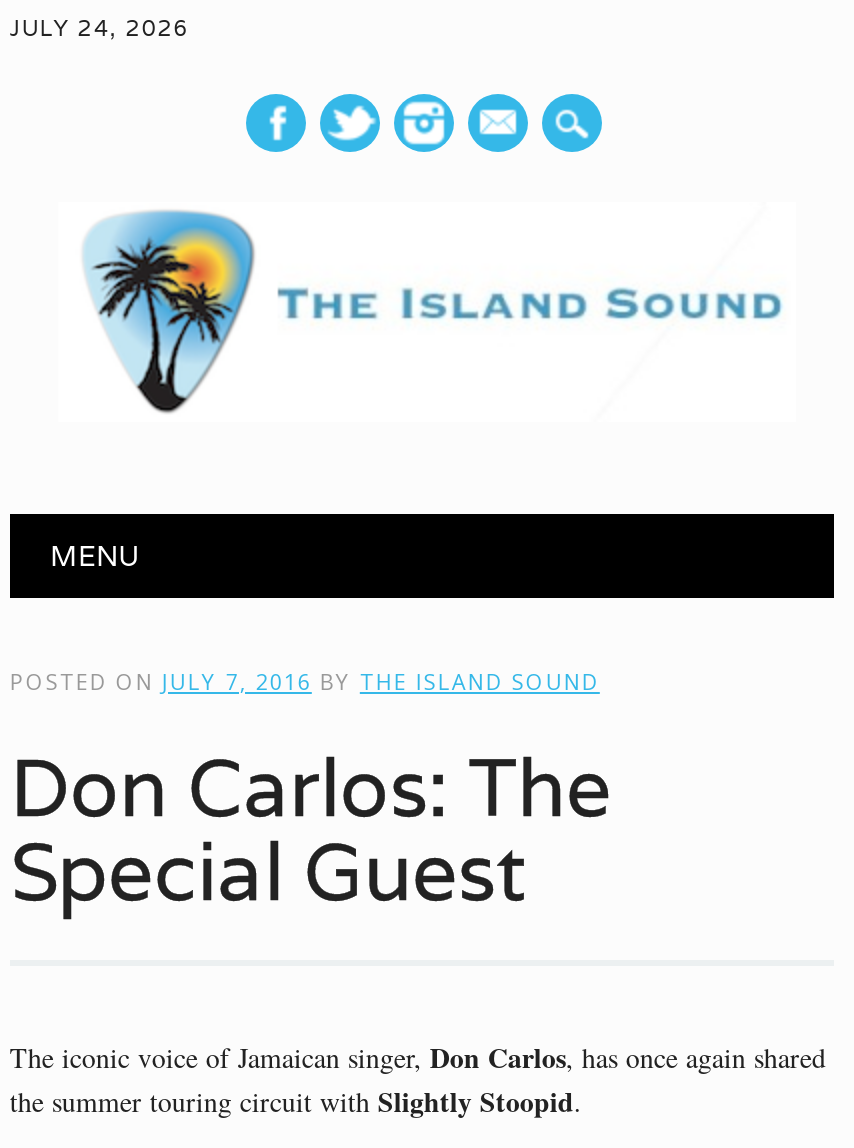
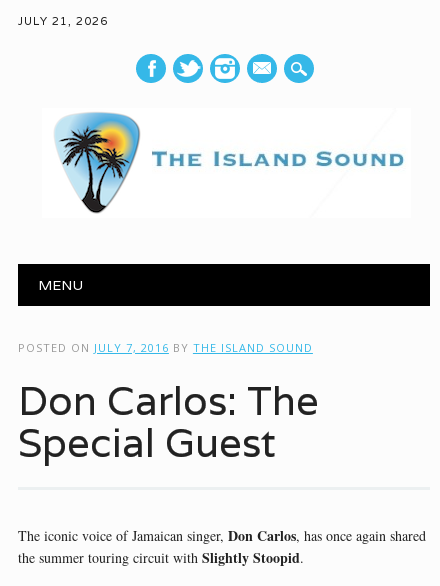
- JULY 24, 2026
+ JULY 21, 2026
